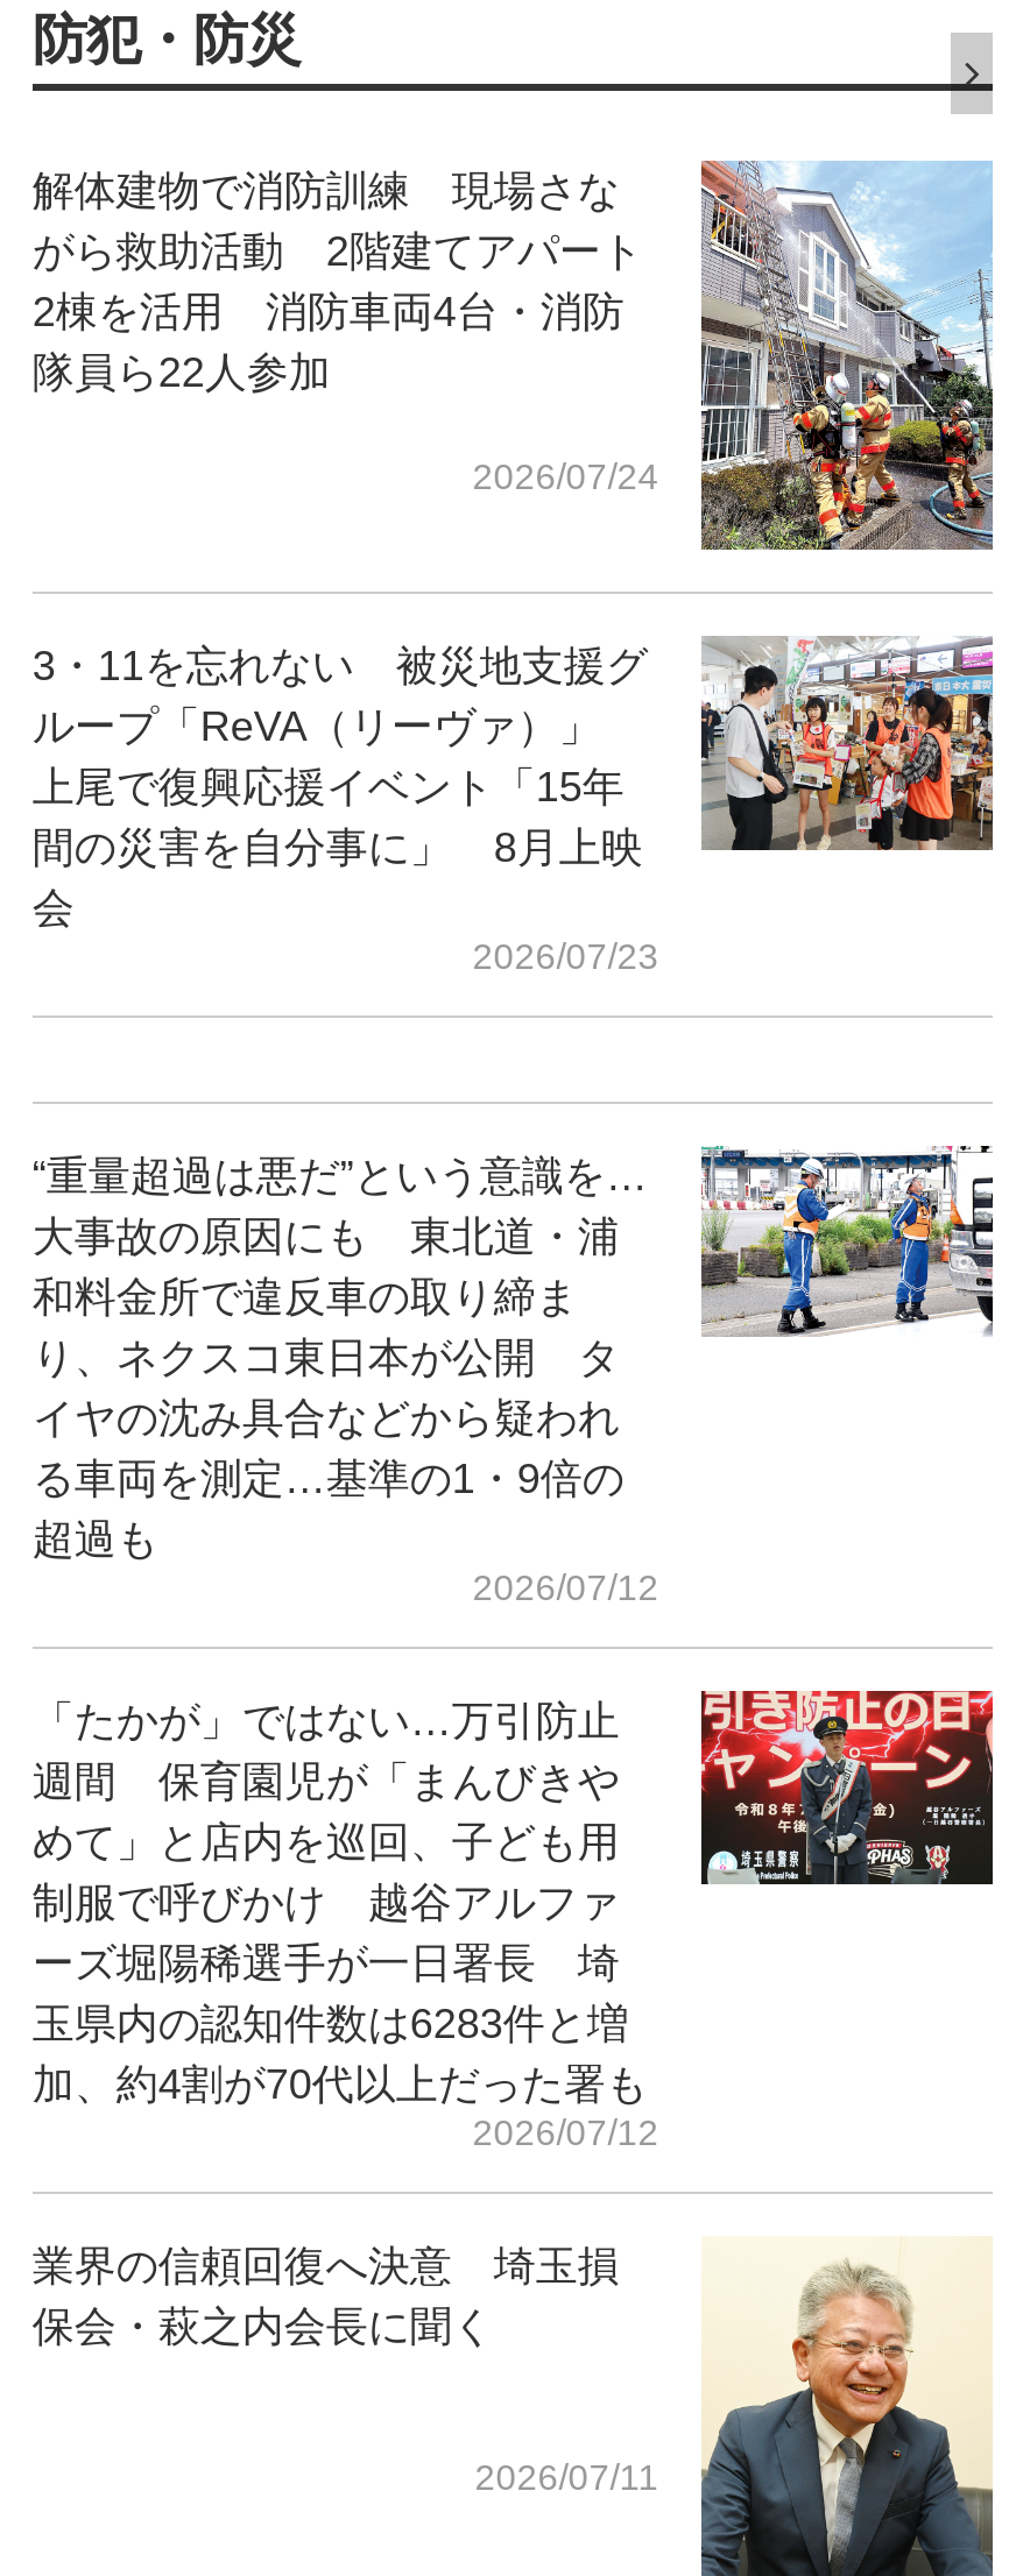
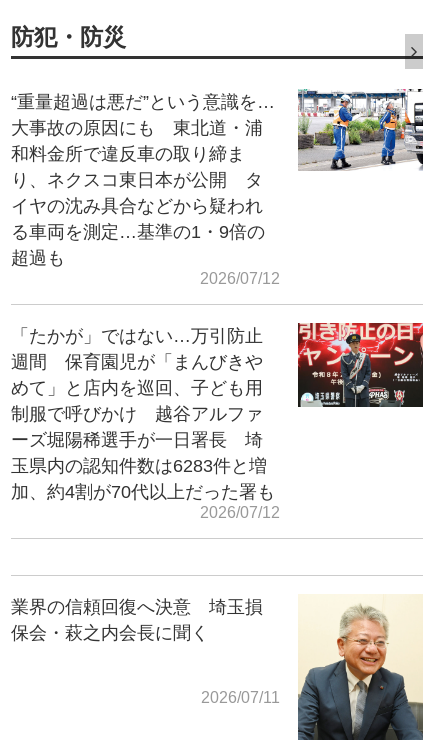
- [image]
- 解体建物で消防訓練 現場さな
- がら救助活動 2階建てアパート
- 2棟を活用 消防車両4台・消防
- 隊員ら22人参加
- 2026/07/24

- [image]
- 3・11を忘れない 被災地支援グ
- ループ「ReVA（リーヴァ）」
- 上尾で復興応援イベント「15年
- 間の災害を自分事に」 8月上映
- 会
- 2026/07/23

moved up: [image] | “重量超過は悪だ”という意識を… | 大事故の原因にも 東北道・浦 | ... | 加、約4割が70代以上だった署も | 2026/07/12
